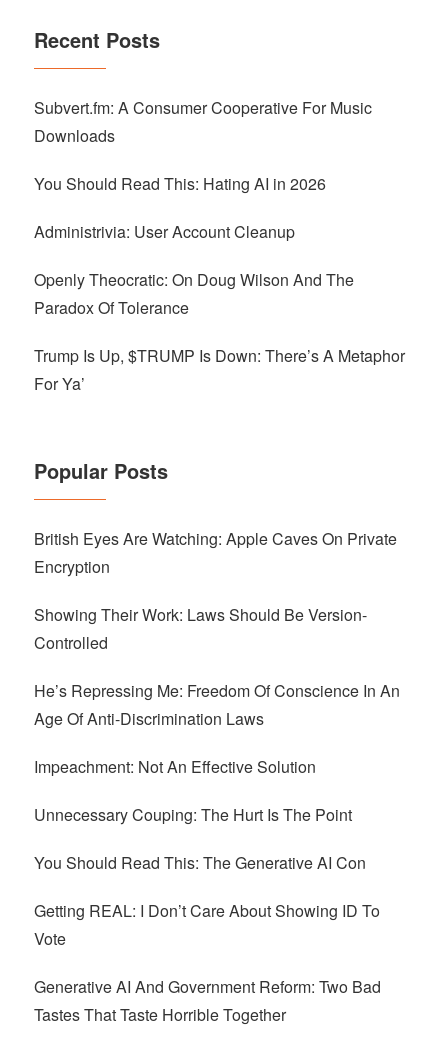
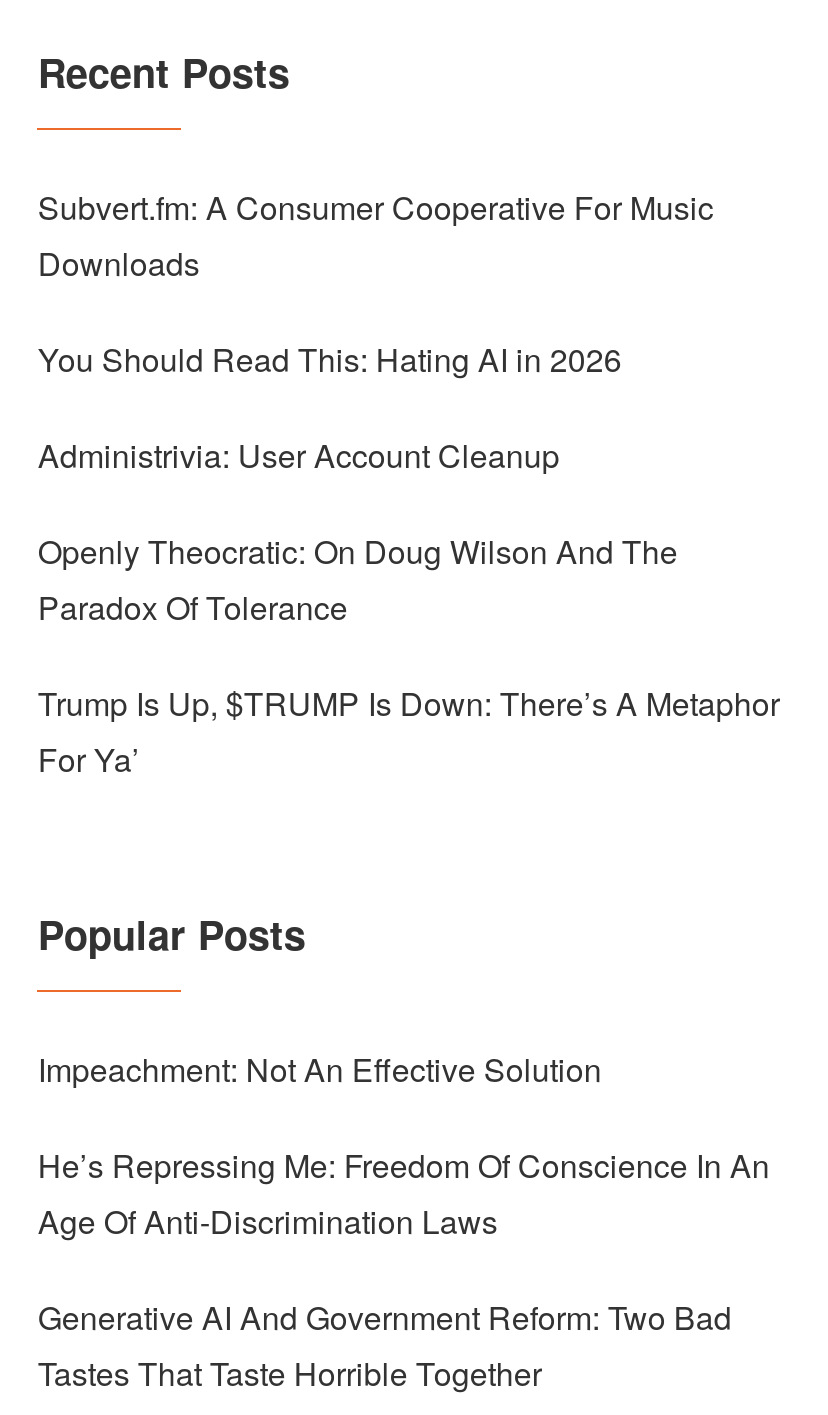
- British Eyes Are Watching: Apple Caves On Private
- Encryption
- Showing Their Work: Laws Should Be Version-
- Controlled

moved up: Impeachment: Not An Effective Solution

- Unnecessary Couping: The Hurt Is The Point
- You Should Read This: The Generative AI Con
- Getting REAL: I Don’t Care About Showing ID To
- Vote
